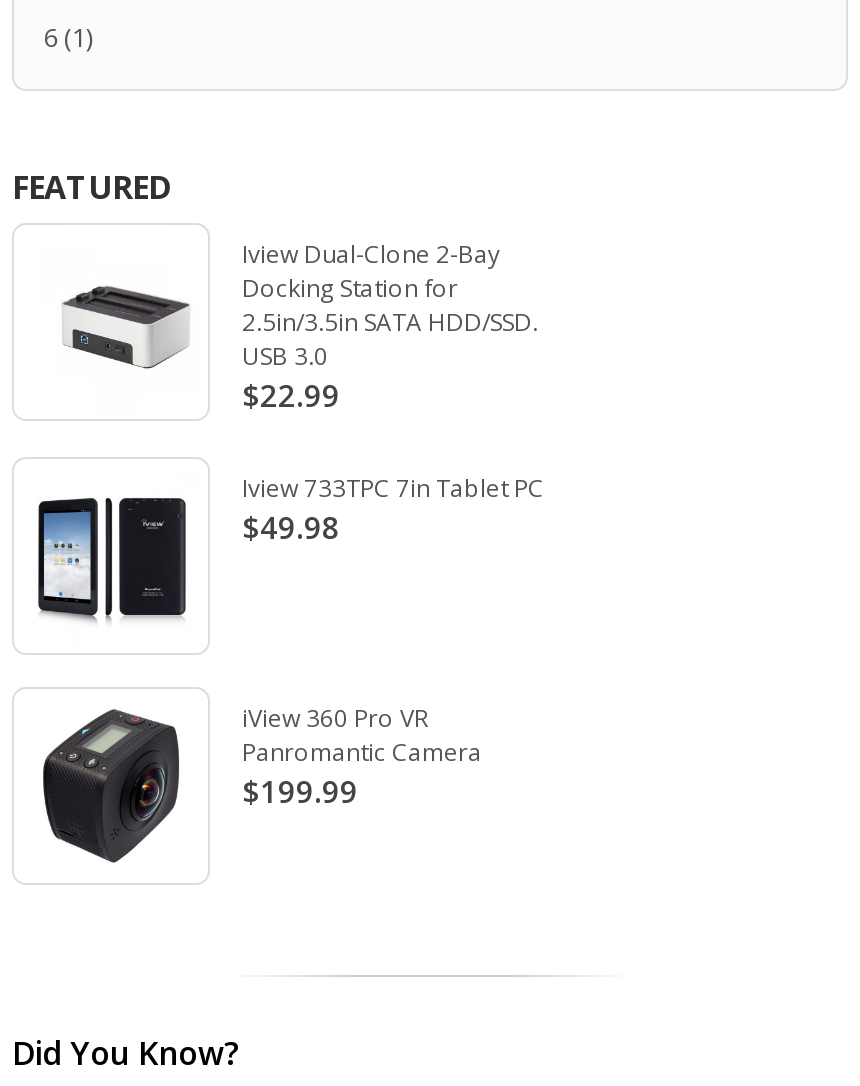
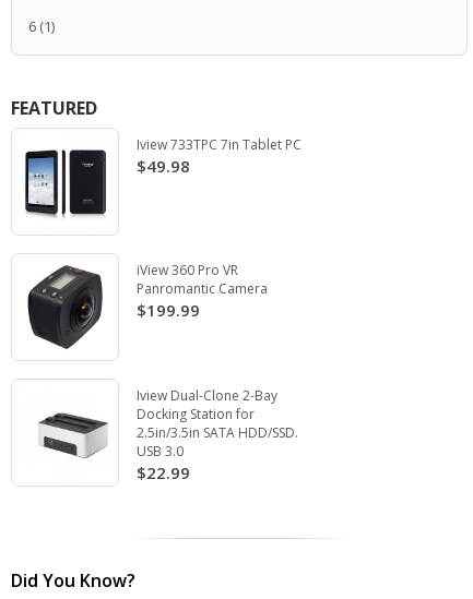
moved down: [image] | Iview Dual-Clone 2-Bay | Docking Station for | 2.5in/3.5in SATA HDD/SSD. | USB 3.0 | $22.99

moved up: [image] | Iview 733TPC 7in Tablet PC | $49.98 | iView 360 Pro VR | Panromantic Camera | $199.99
